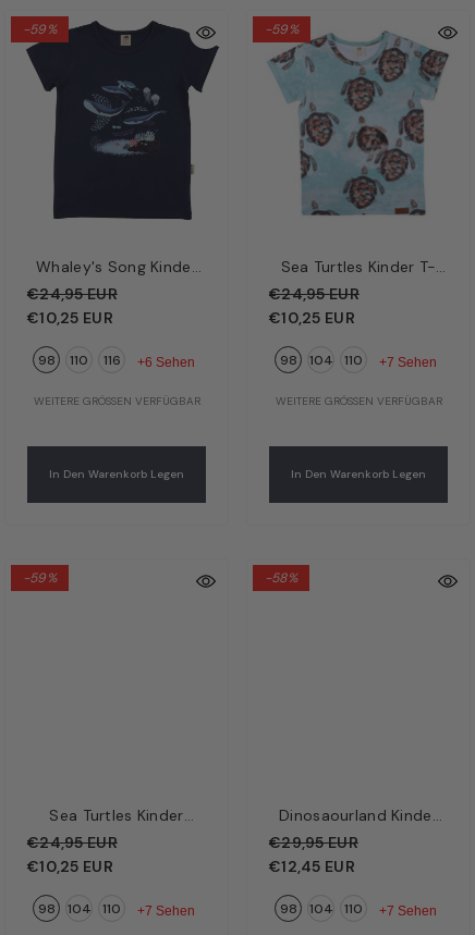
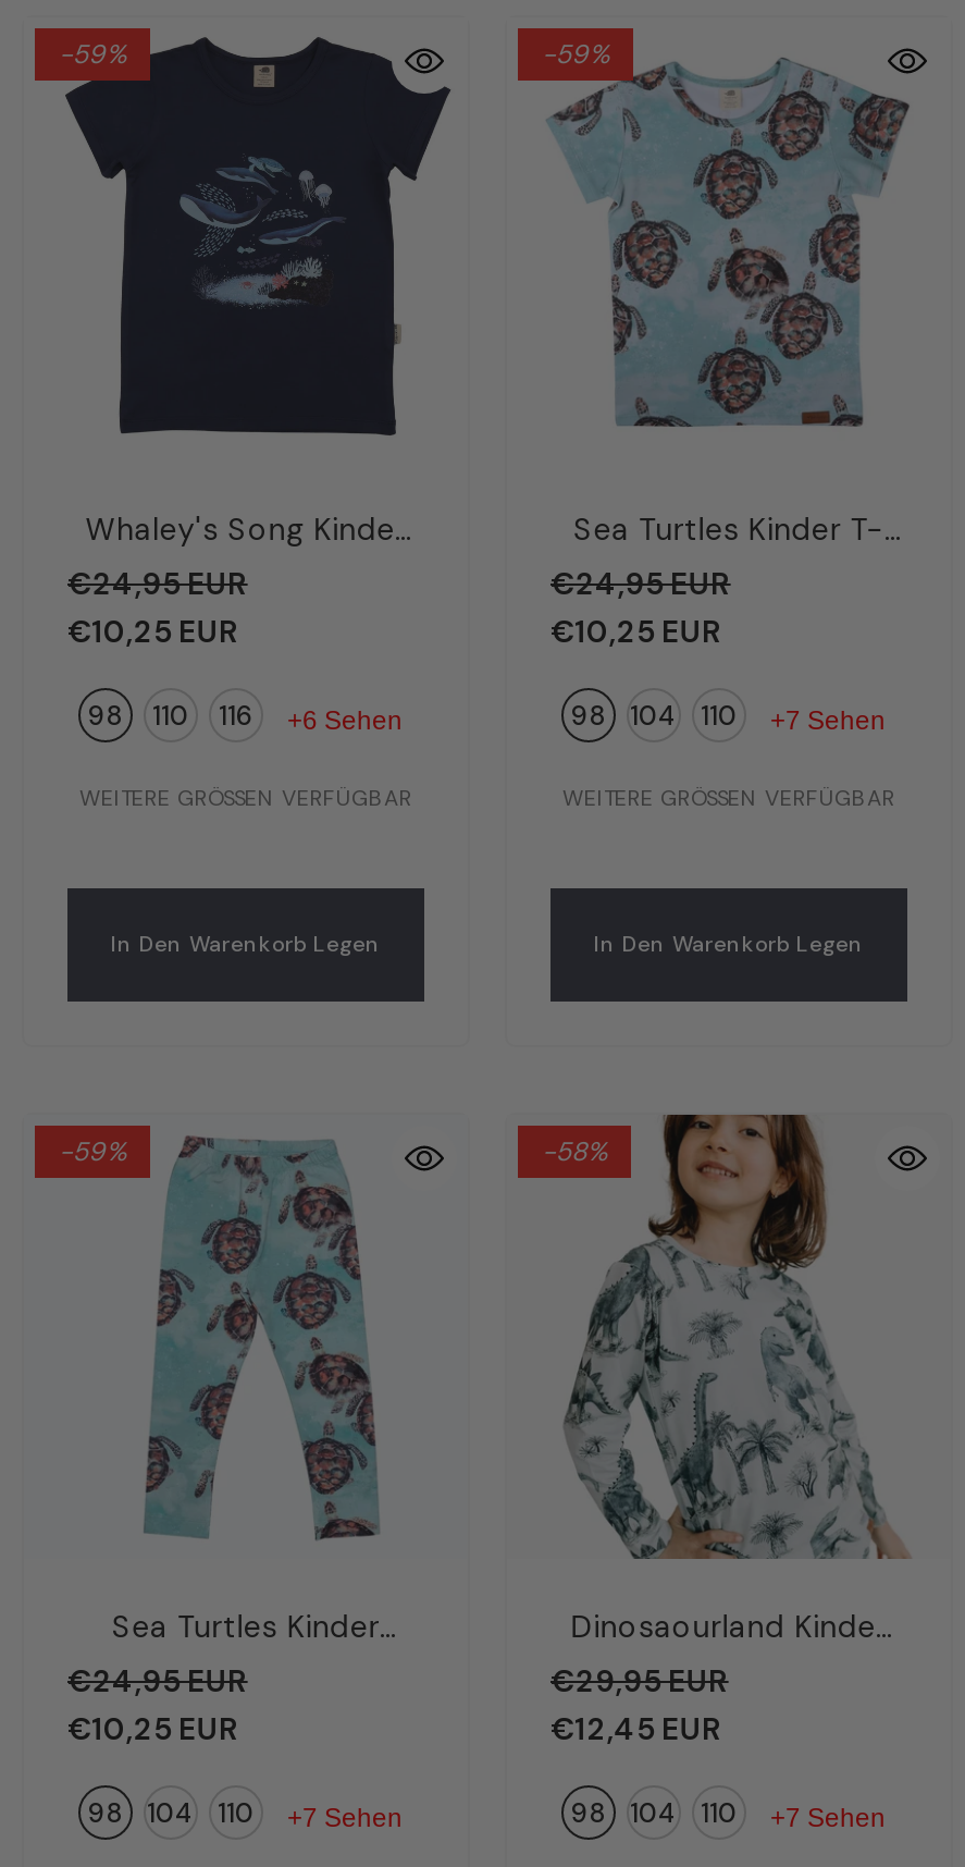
+ [image]

+ [image]
